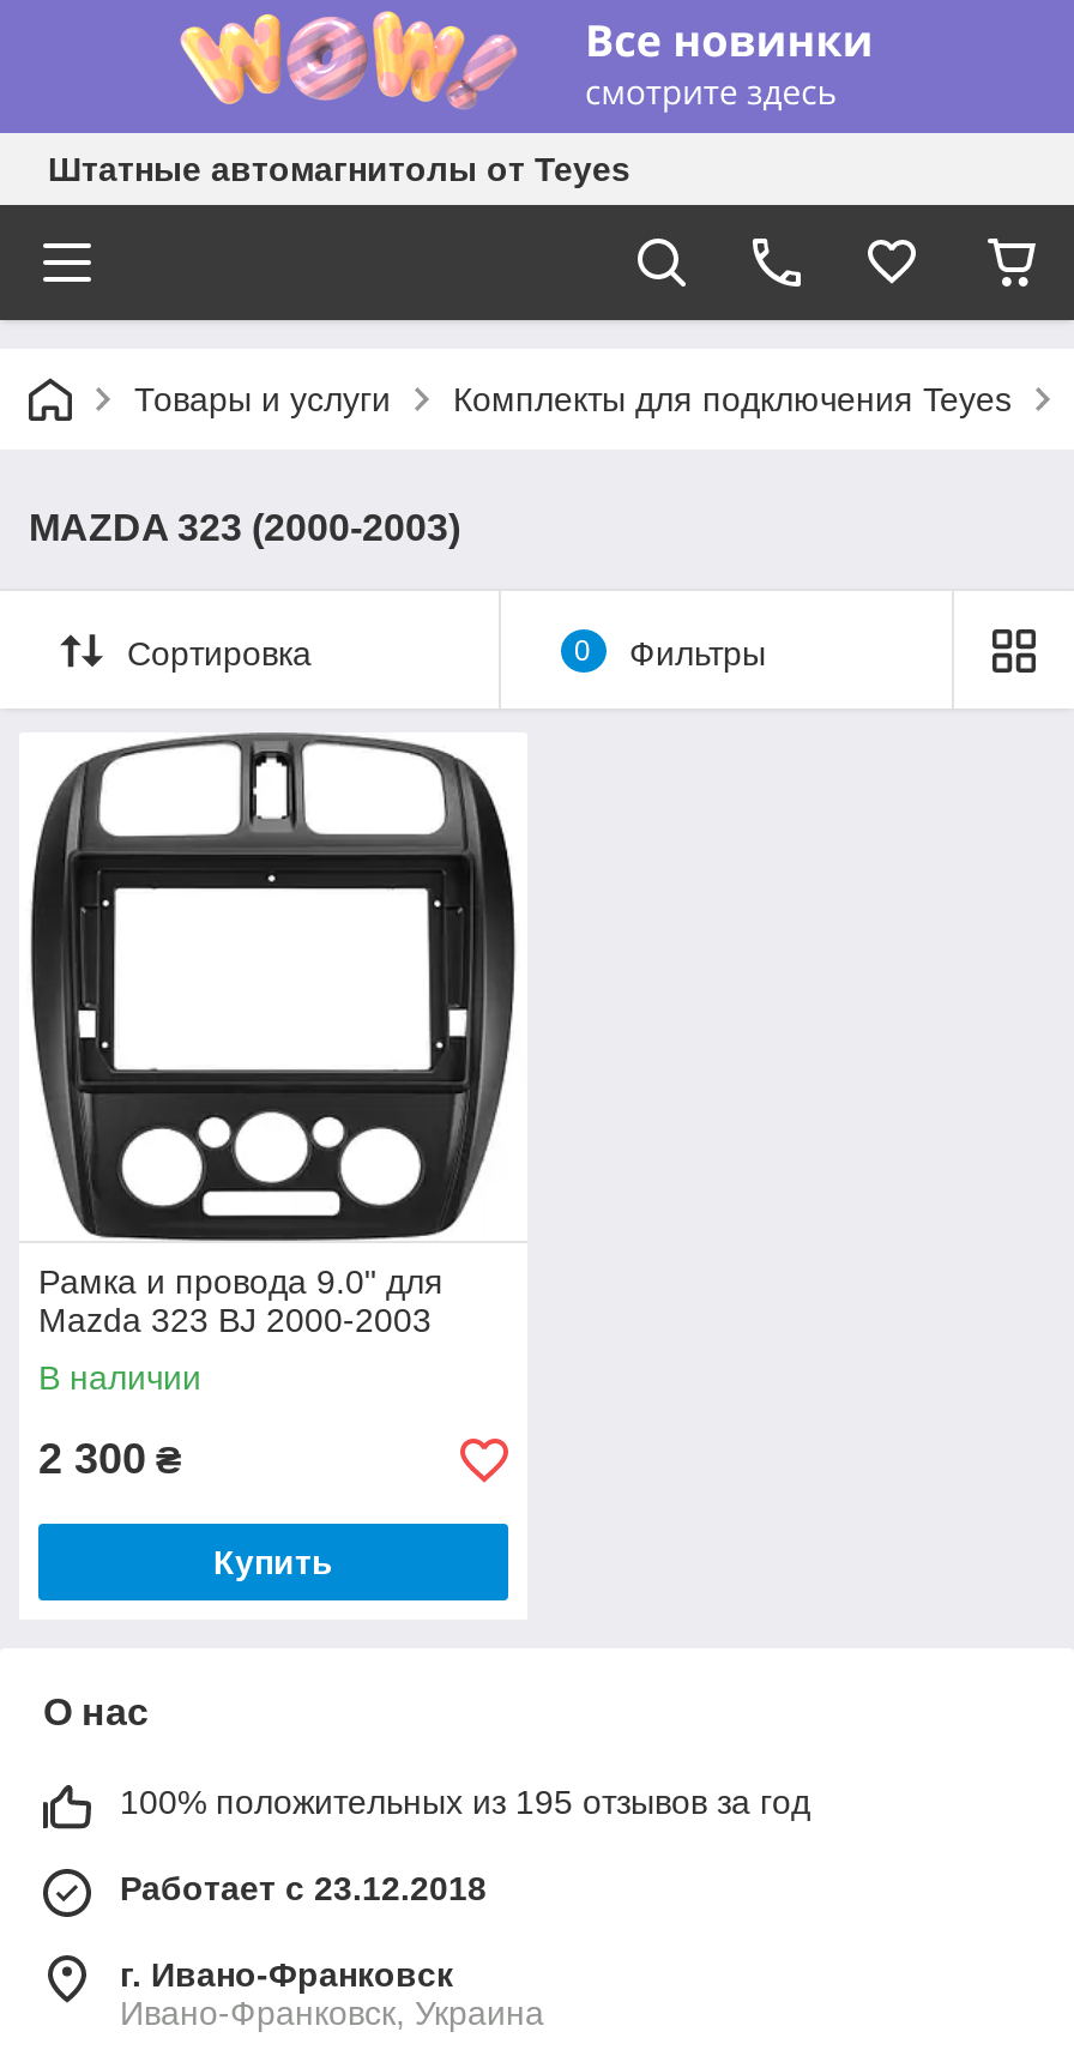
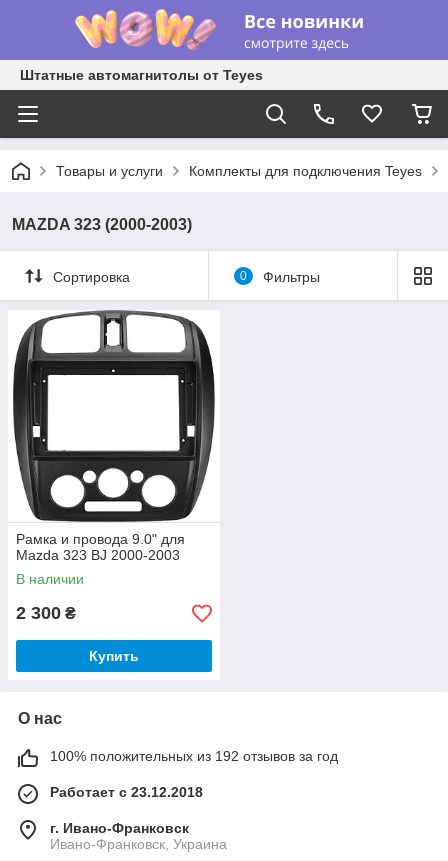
- 100% положительных из 195 отзывов за год
+ 100% положительных из 192 отзывов за год
